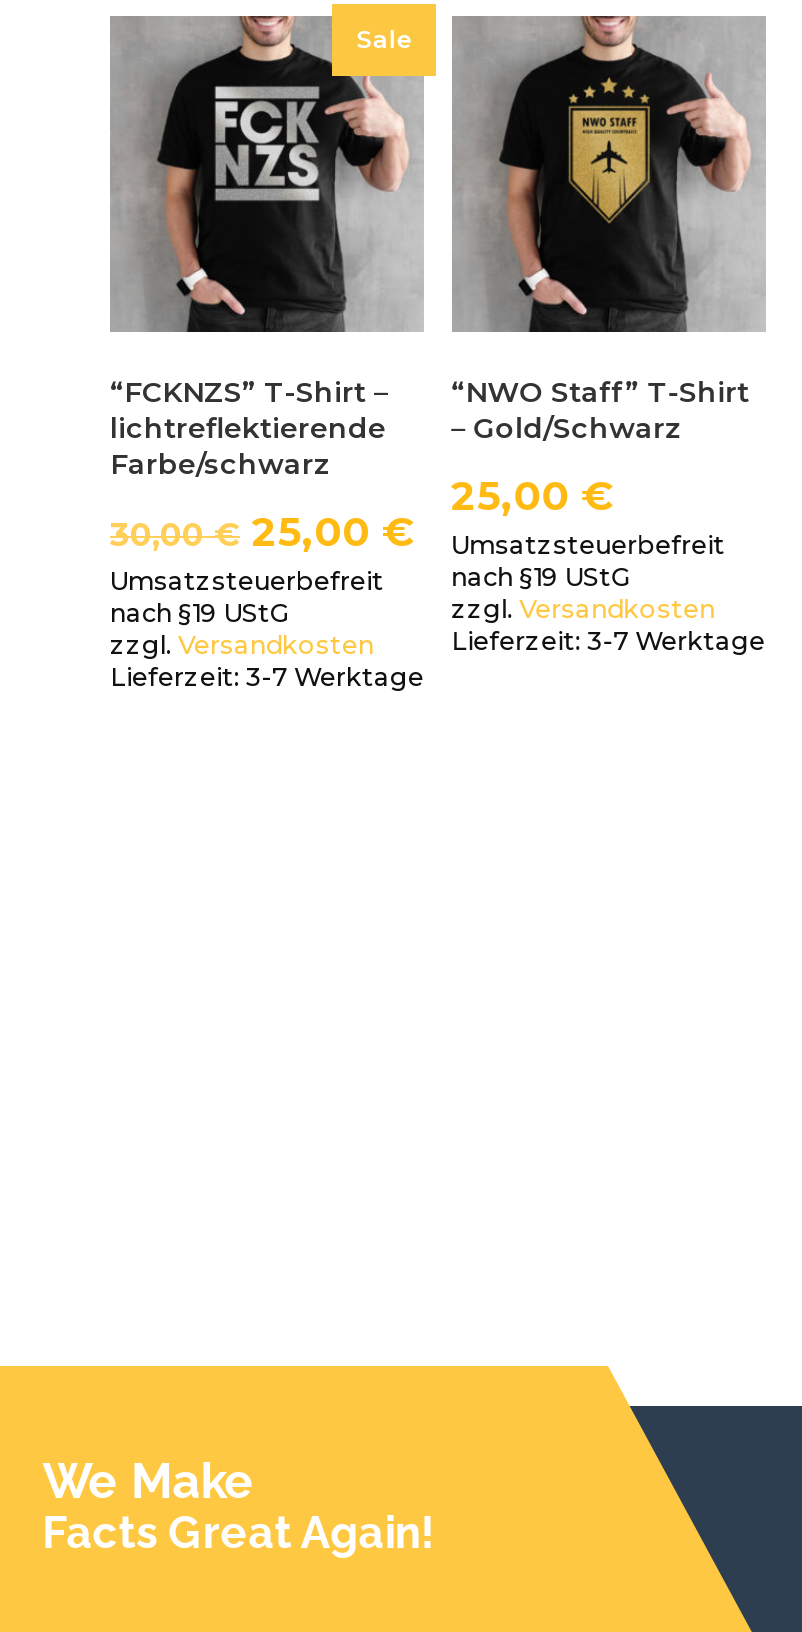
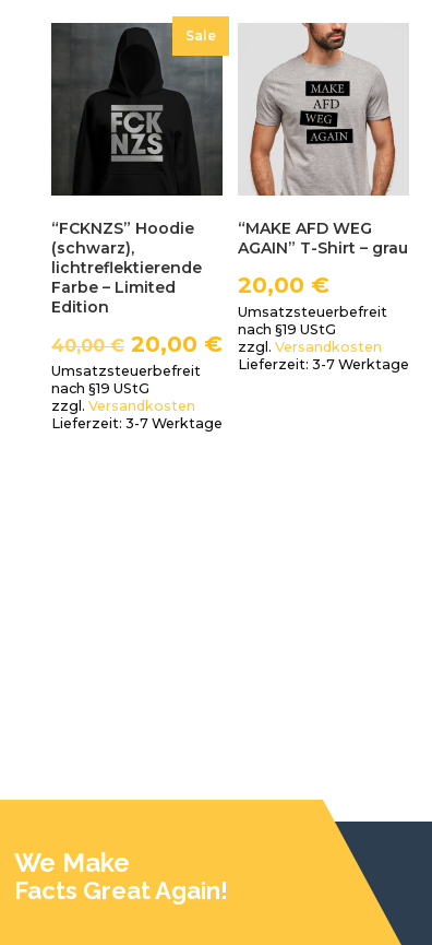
- [image]
- “FCKNZS” T-Shirt –
+ [image]
+ “FCKNZS” Hoodie
+ (schwarz),

- [image]
- “NWO Staff” T-Shirt
- – Gold/Schwarz
+ [image]
+ “MAKE AFD WEG
+ AGAIN” T-Shirt – grau

- Farbe/schwarz
+ Farbe – Limited
+ Edition

- 25,00 €
+ 20,00 €

- 30,00€ 25,00 €
+ 40,00€ 20,00 €
